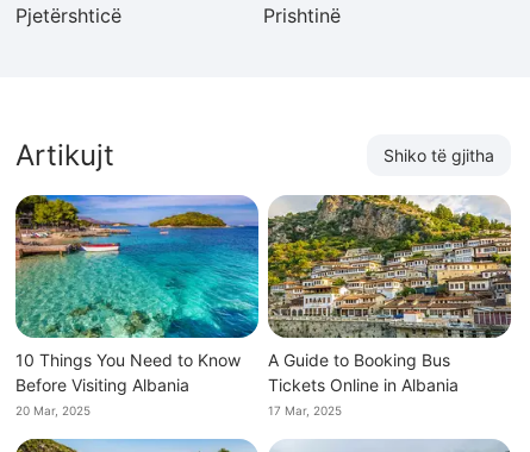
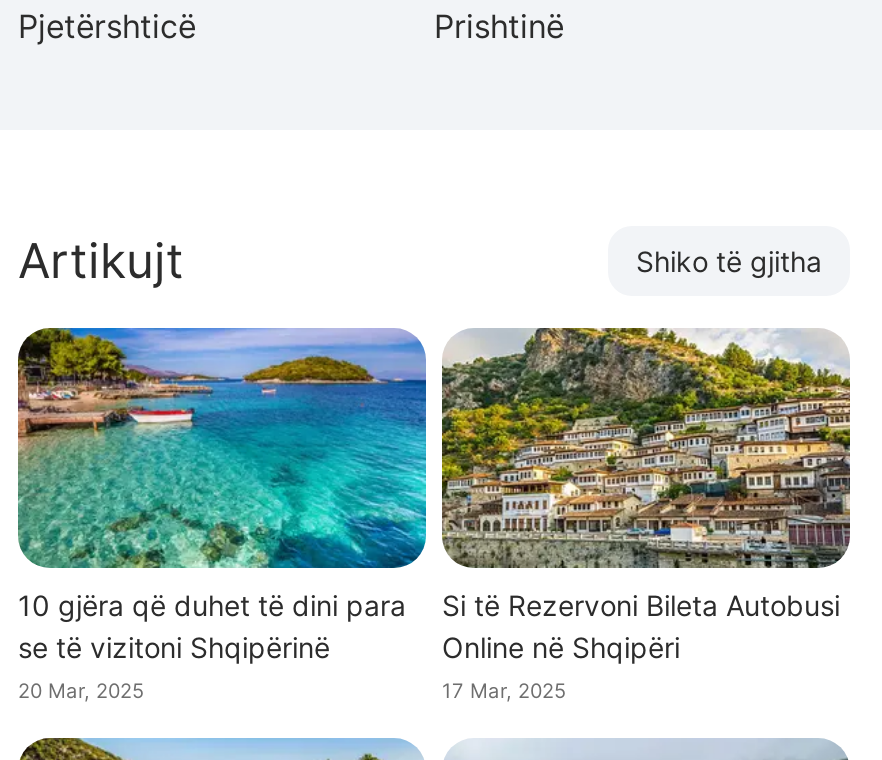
- 10 Things You Need to Know
- Before Visiting Albania
+ 10 gjëra që duhet të dini para
+ se të vizitoni Shqipërinë

- A Guide to Booking Bus
- Tickets Online in Albania
+ Si të Rezervoni Bileta Autobusi
+ Online në Shqipëri
